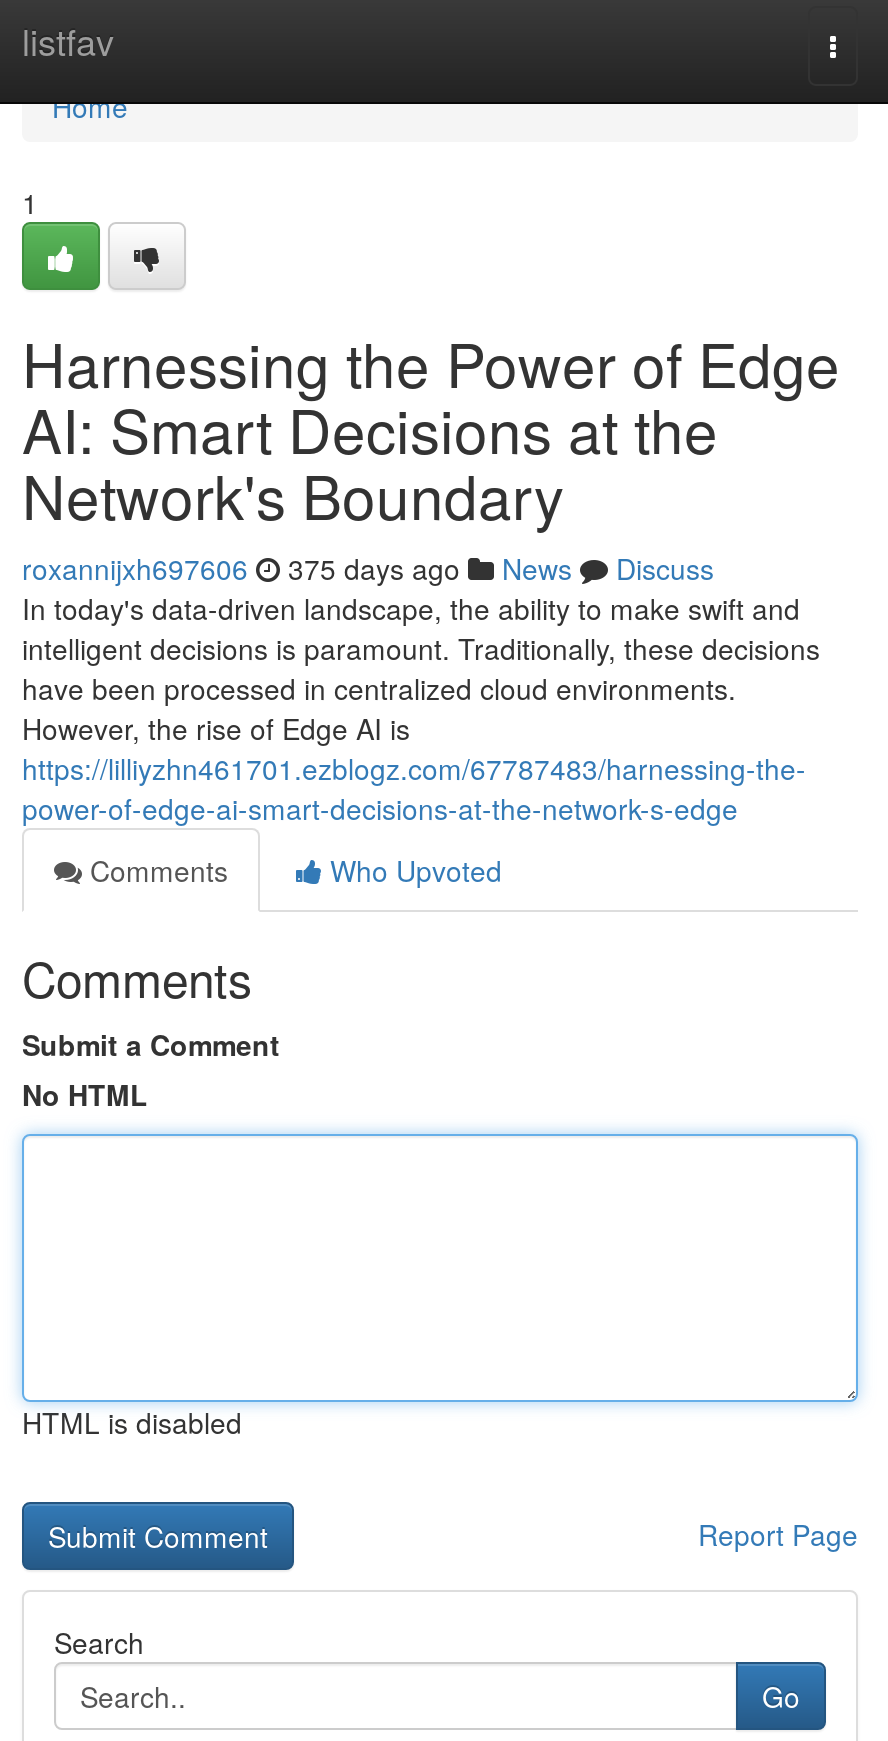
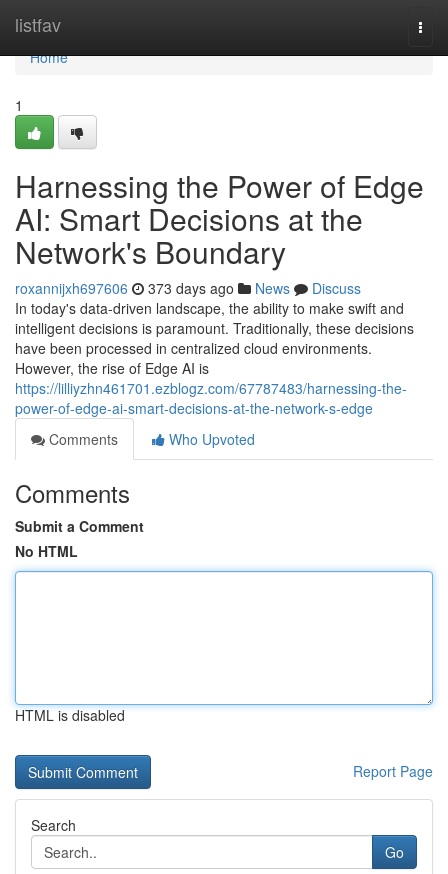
- roxannijxh697606 375 days ago News Discuss
+ roxannijxh697606 373 days ago News Discuss
